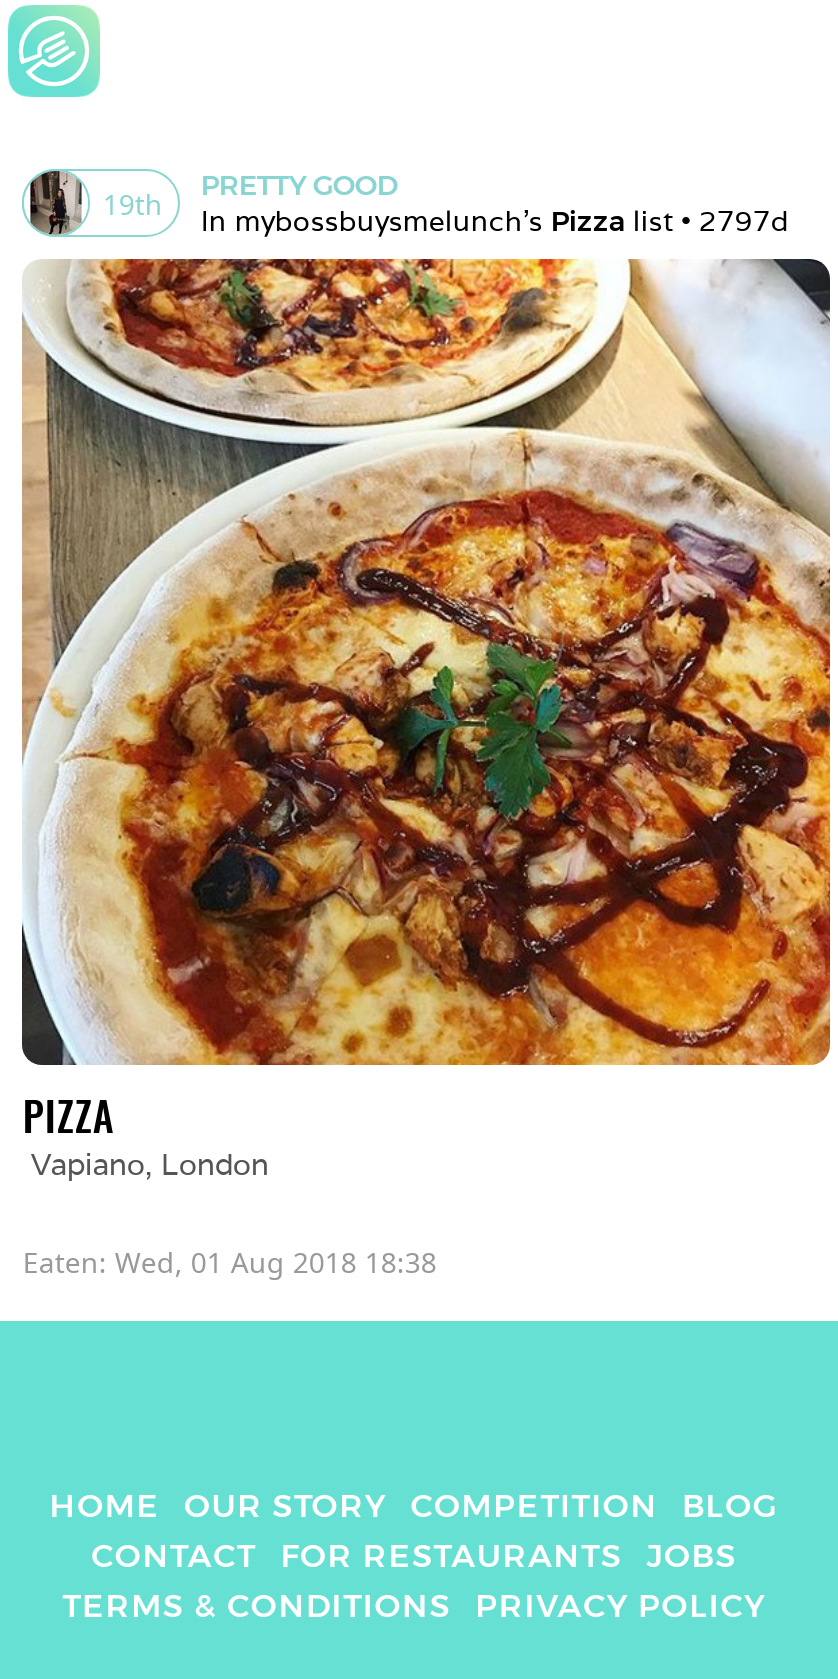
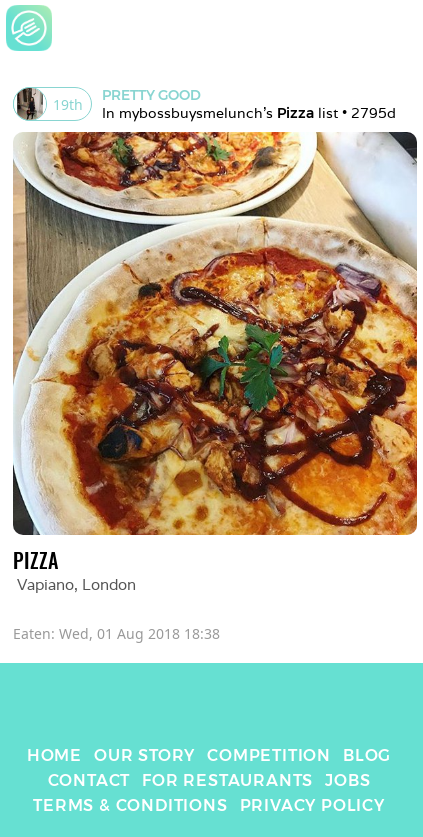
- In mybossbuysmelunch's Pizza list • 2797d
+ In mybossbuysmelunch's Pizza list • 2795d
